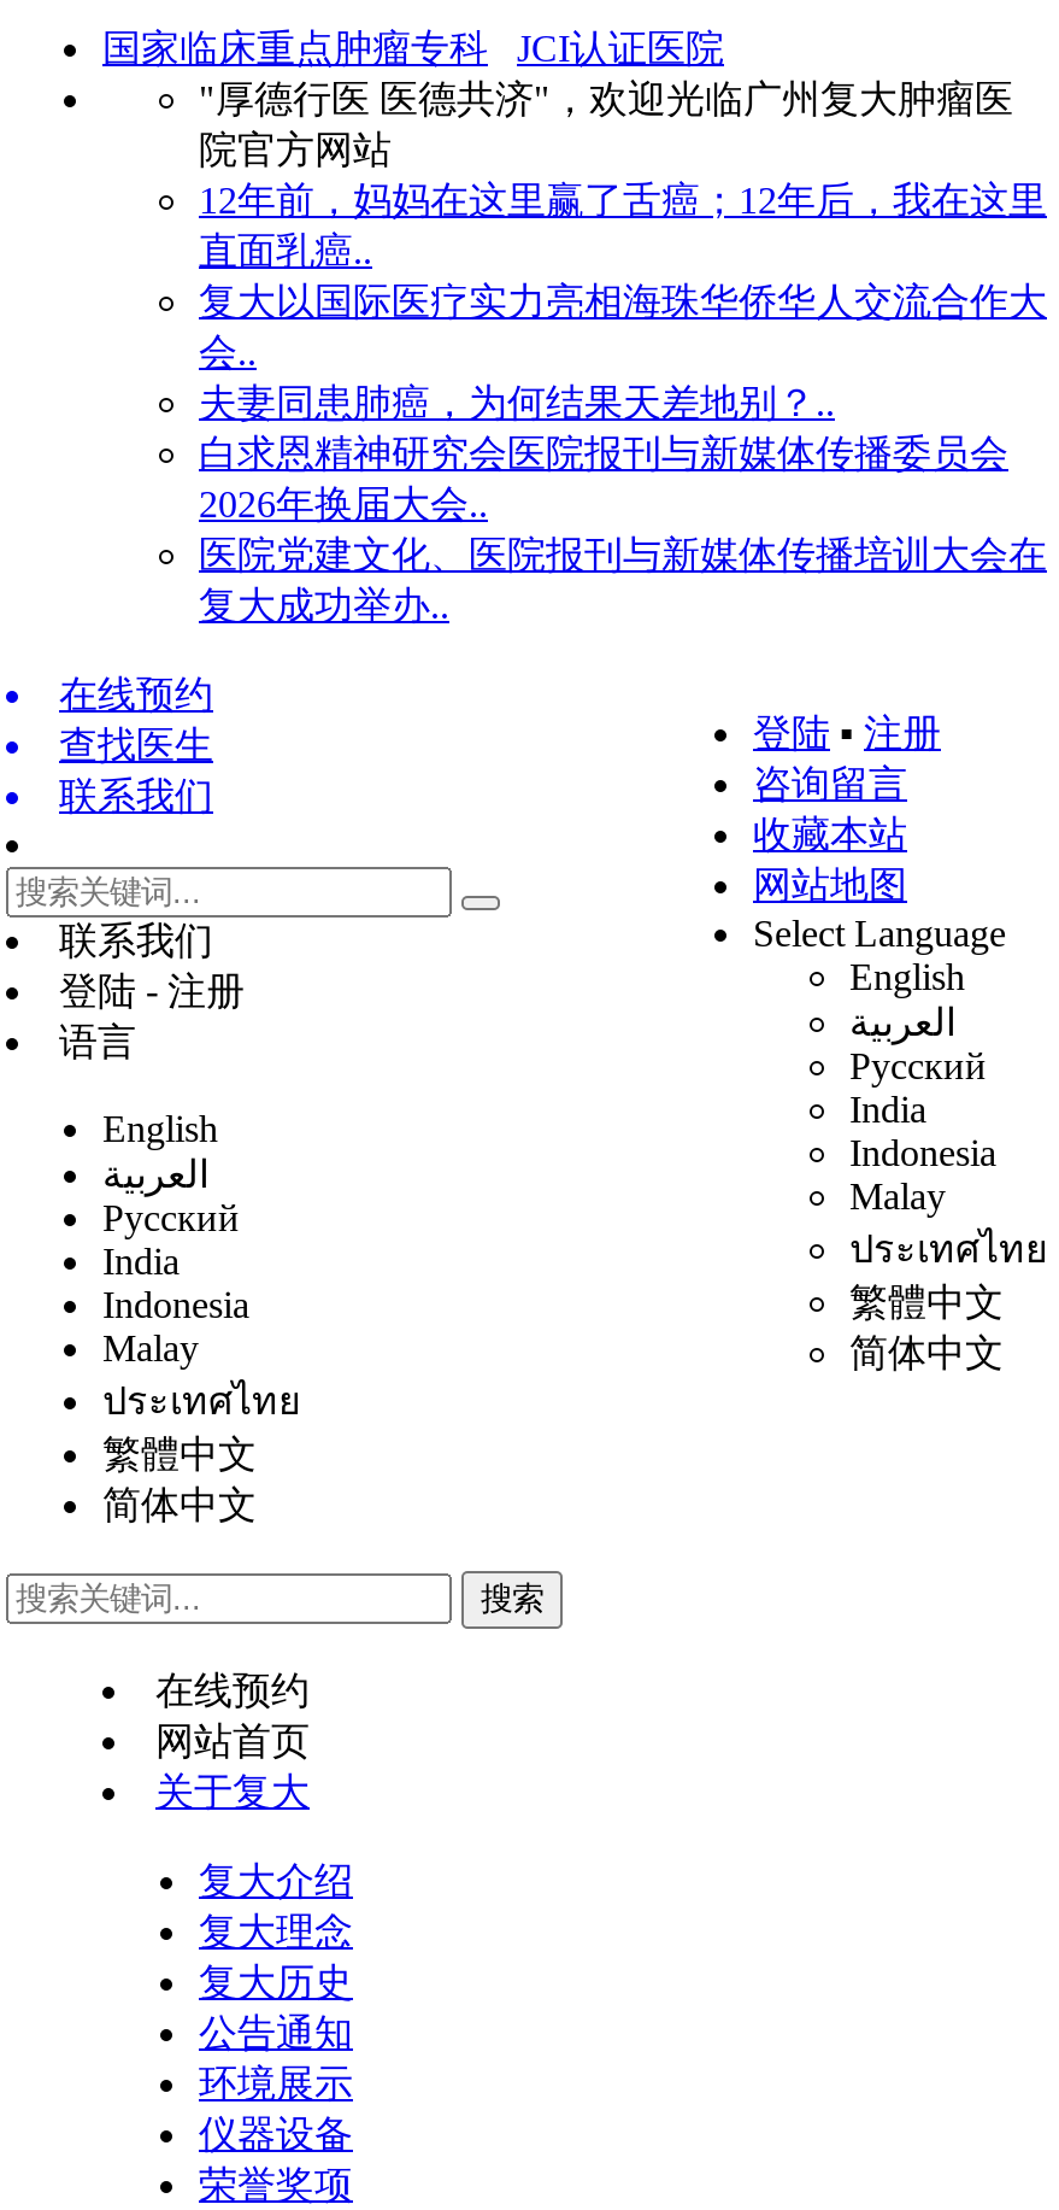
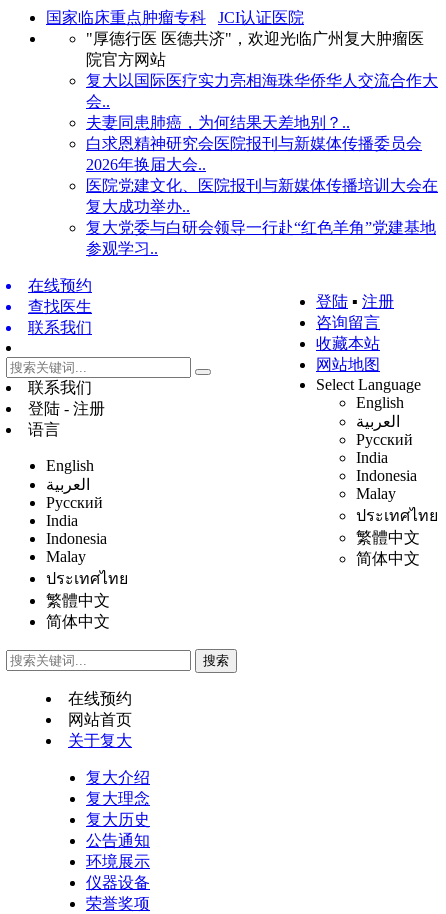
- 12年前，妈妈在这里赢了舌癌；12年后，我在这里
- 直面乳癌..

moved up: 复大以国际医疗实力亮相海珠华侨华人交流合作大 | 会.. | 白求恩精神研究会医院报刊与新媒体传播委员会 | 2026年换届大会.. | 医院党建文化、医院报刊与新媒体传播培训大会在

+ 复大党委与白研会领导一行赴“红色羊角”党建基地
+ 参观学习..
